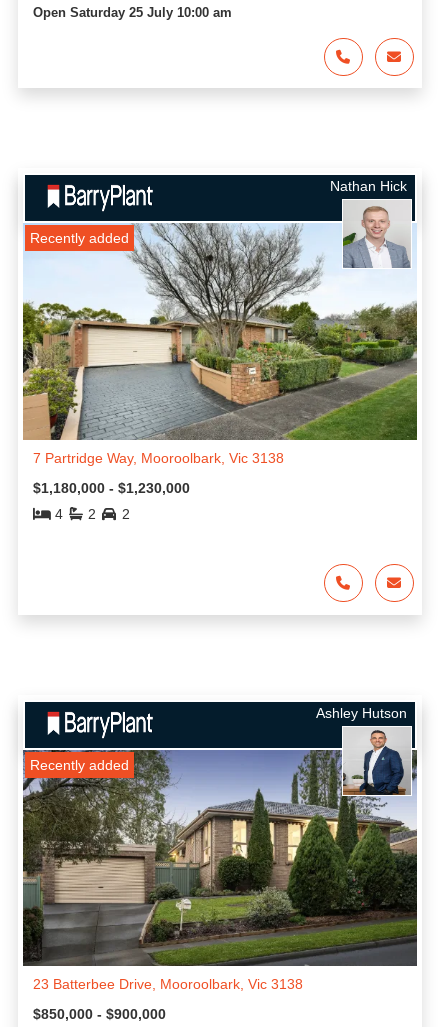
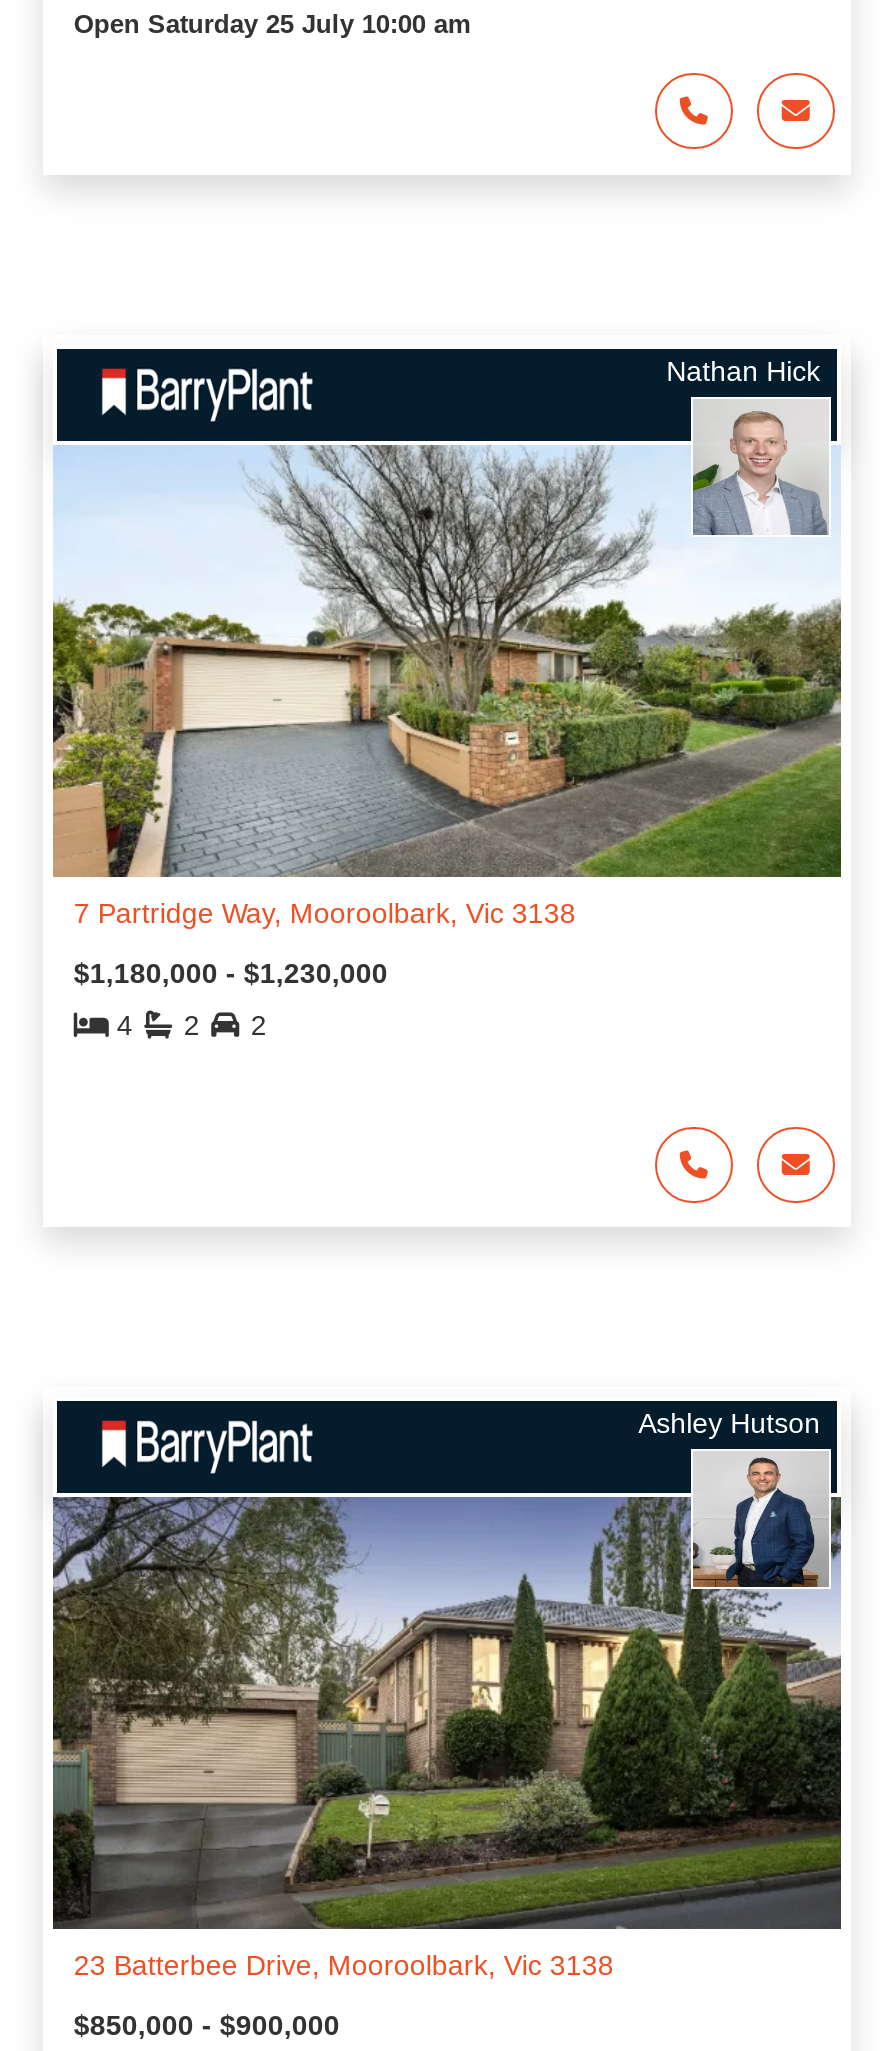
- Recently added

- Recently added
